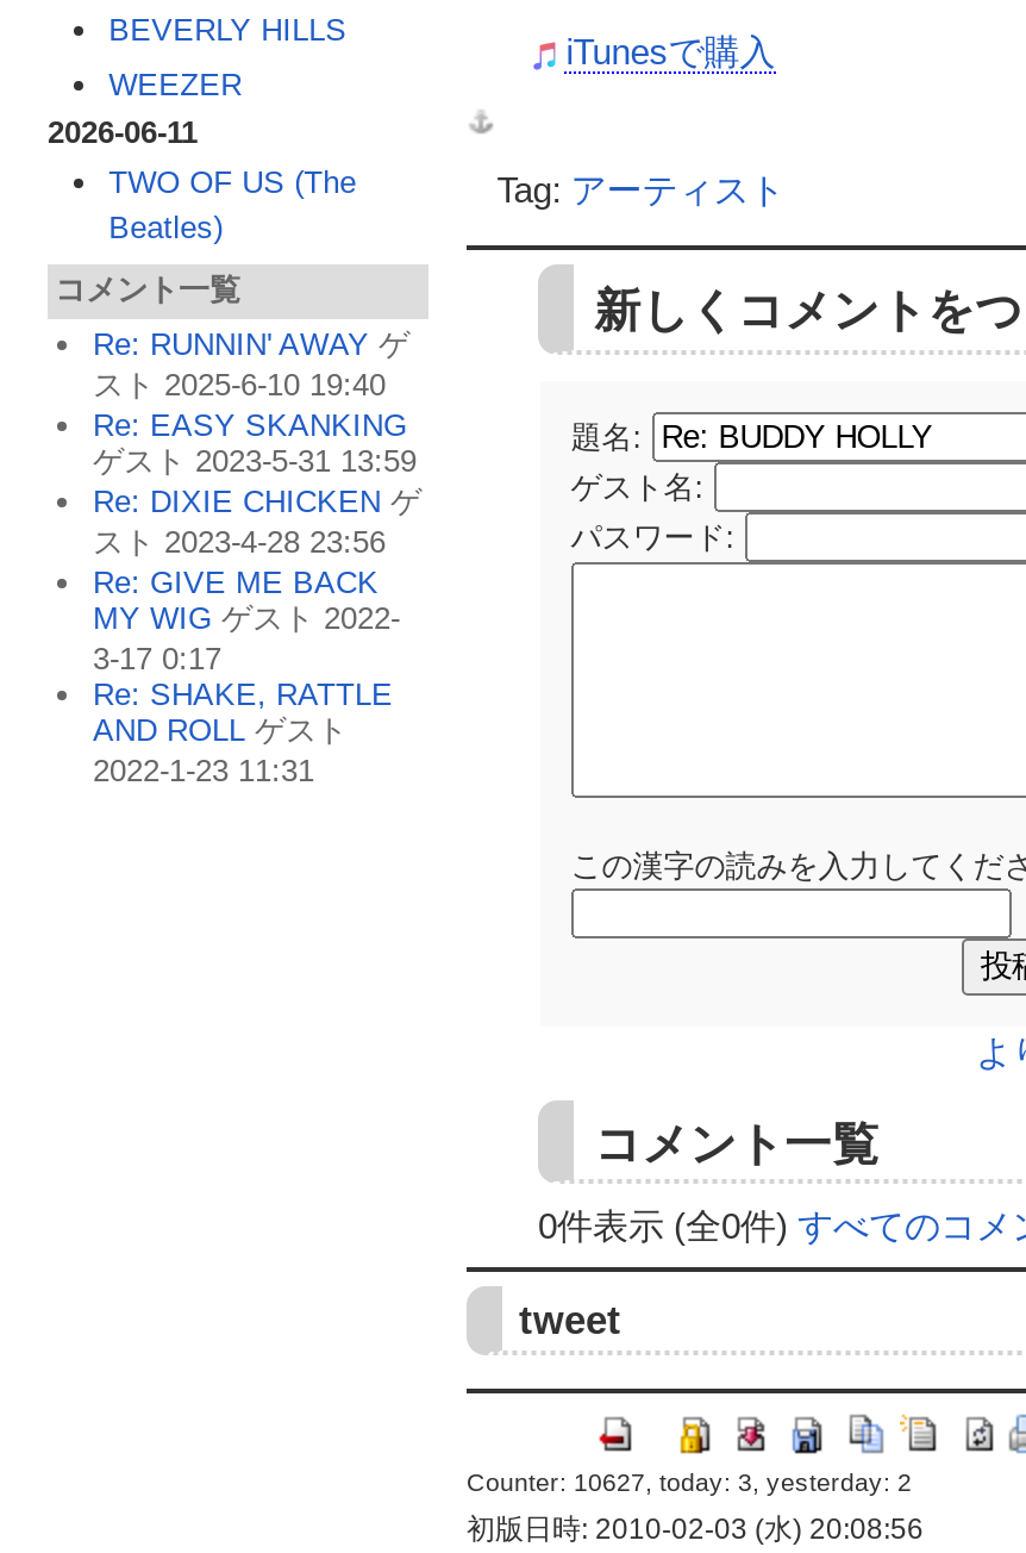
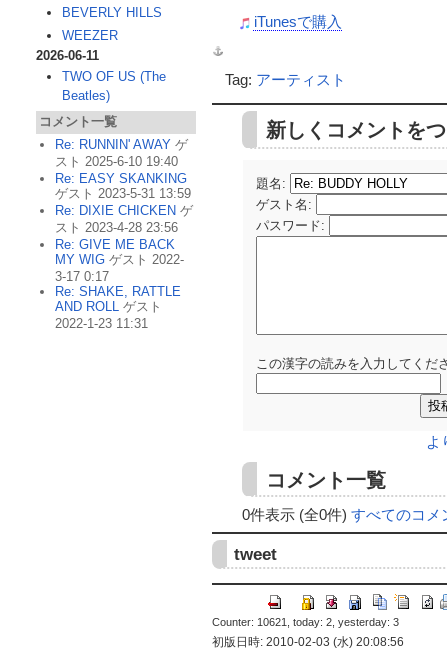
- Counter: 10627, today: 3, yesterday: 2
+ Counter: 10621, today: 2, yesterday: 3
